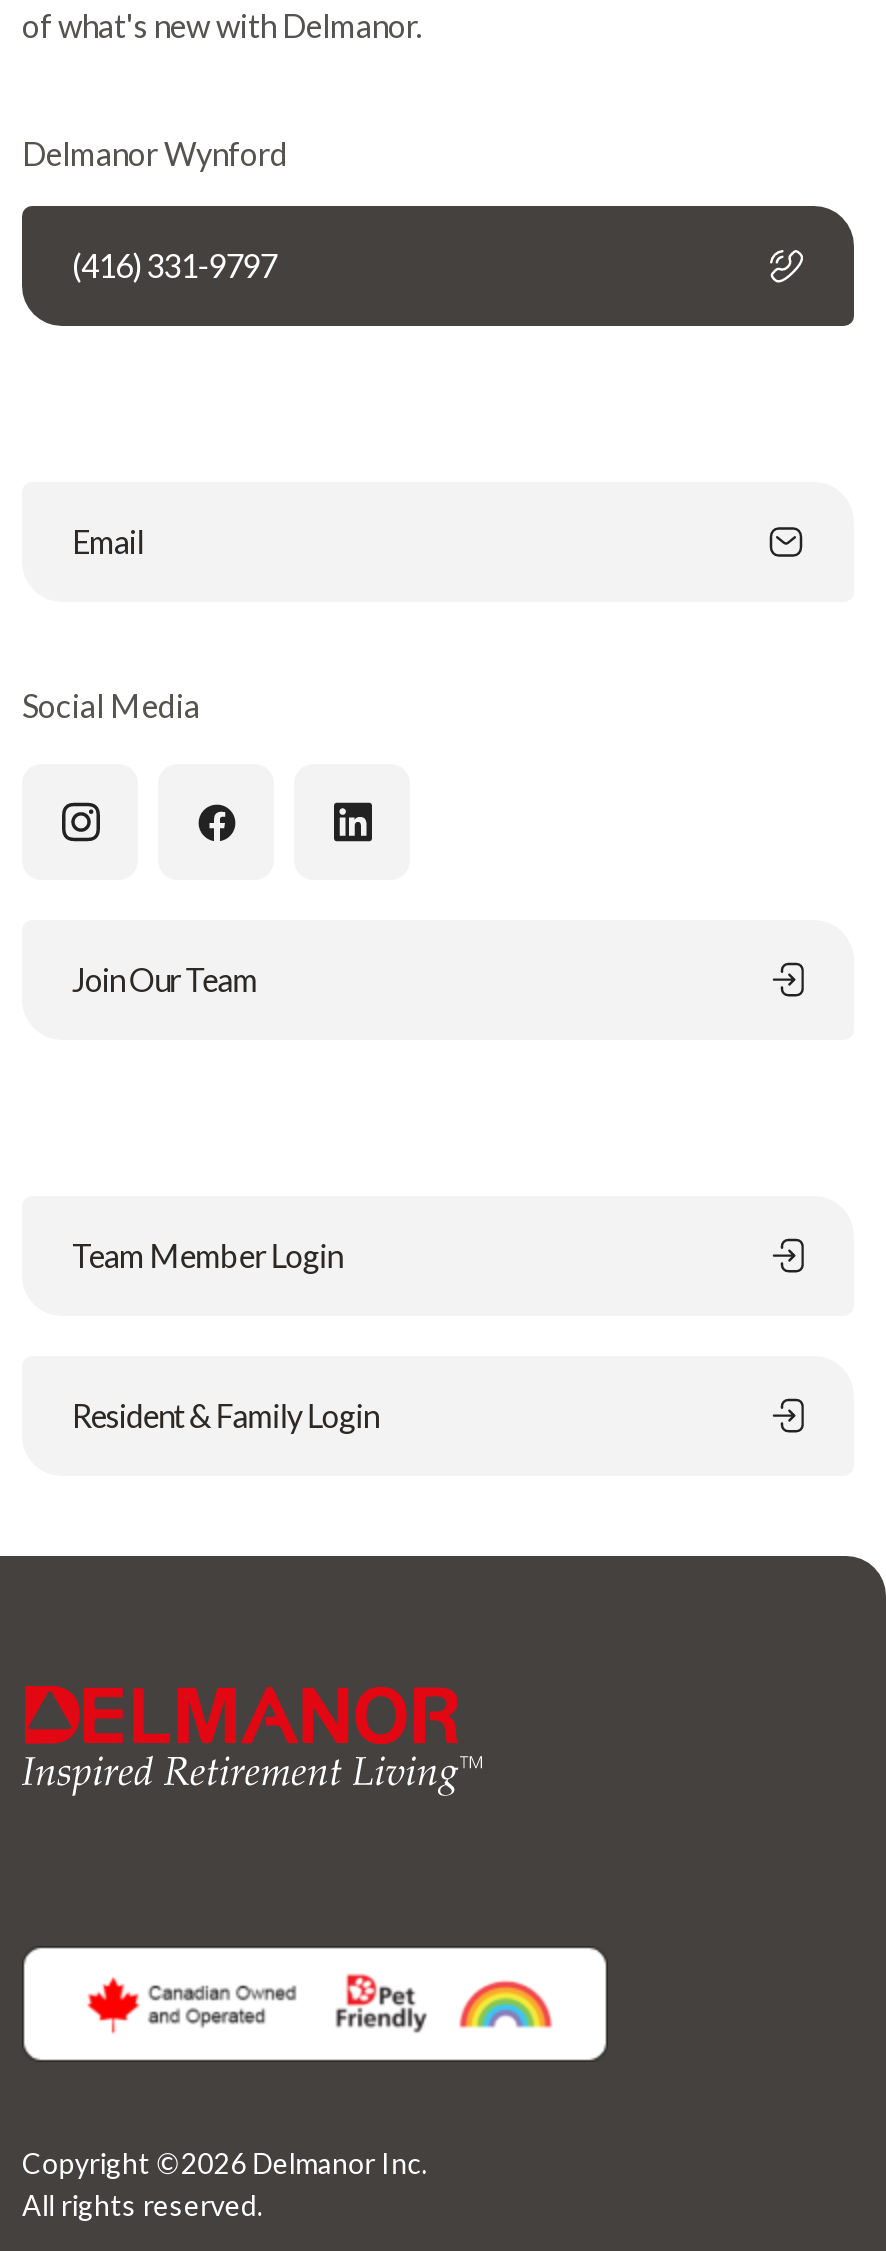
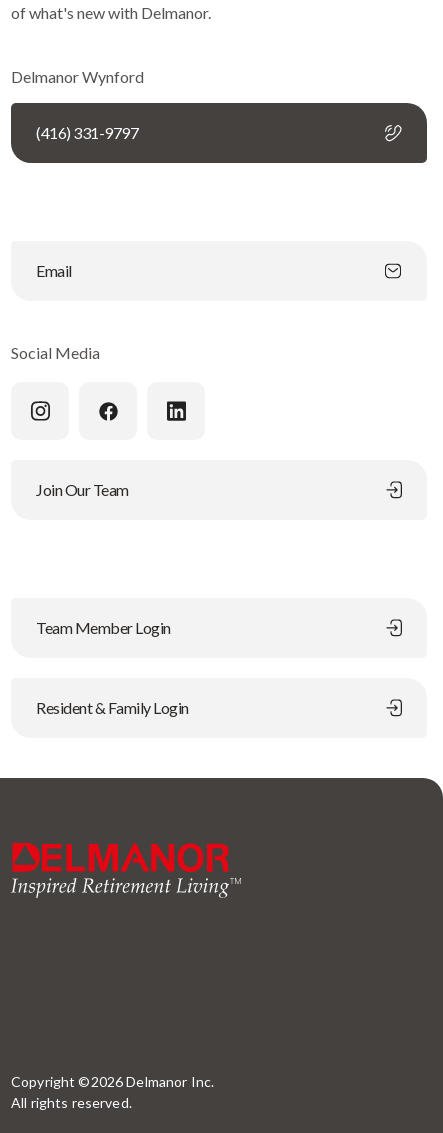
- [image]
